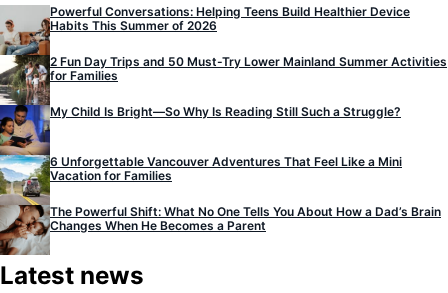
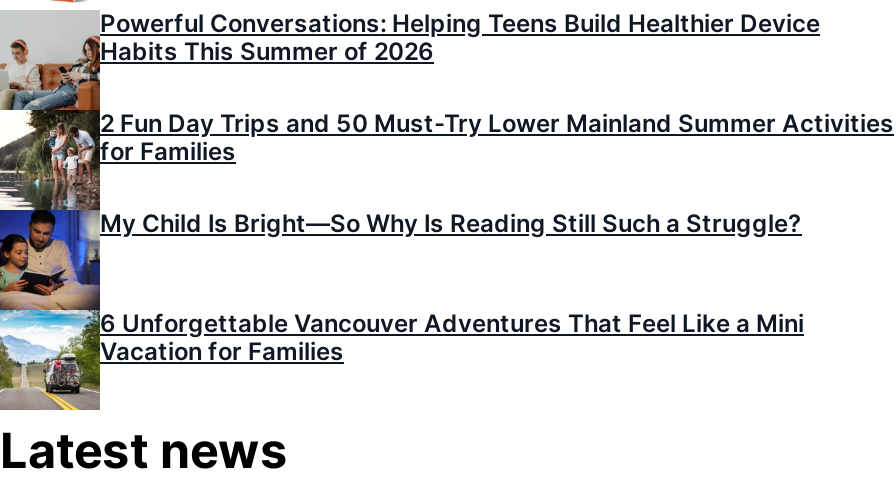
- [image]
- The Powerful Shift: What No One Tells You About How a Dad’s Brain
- Changes When He Becomes a Parent
